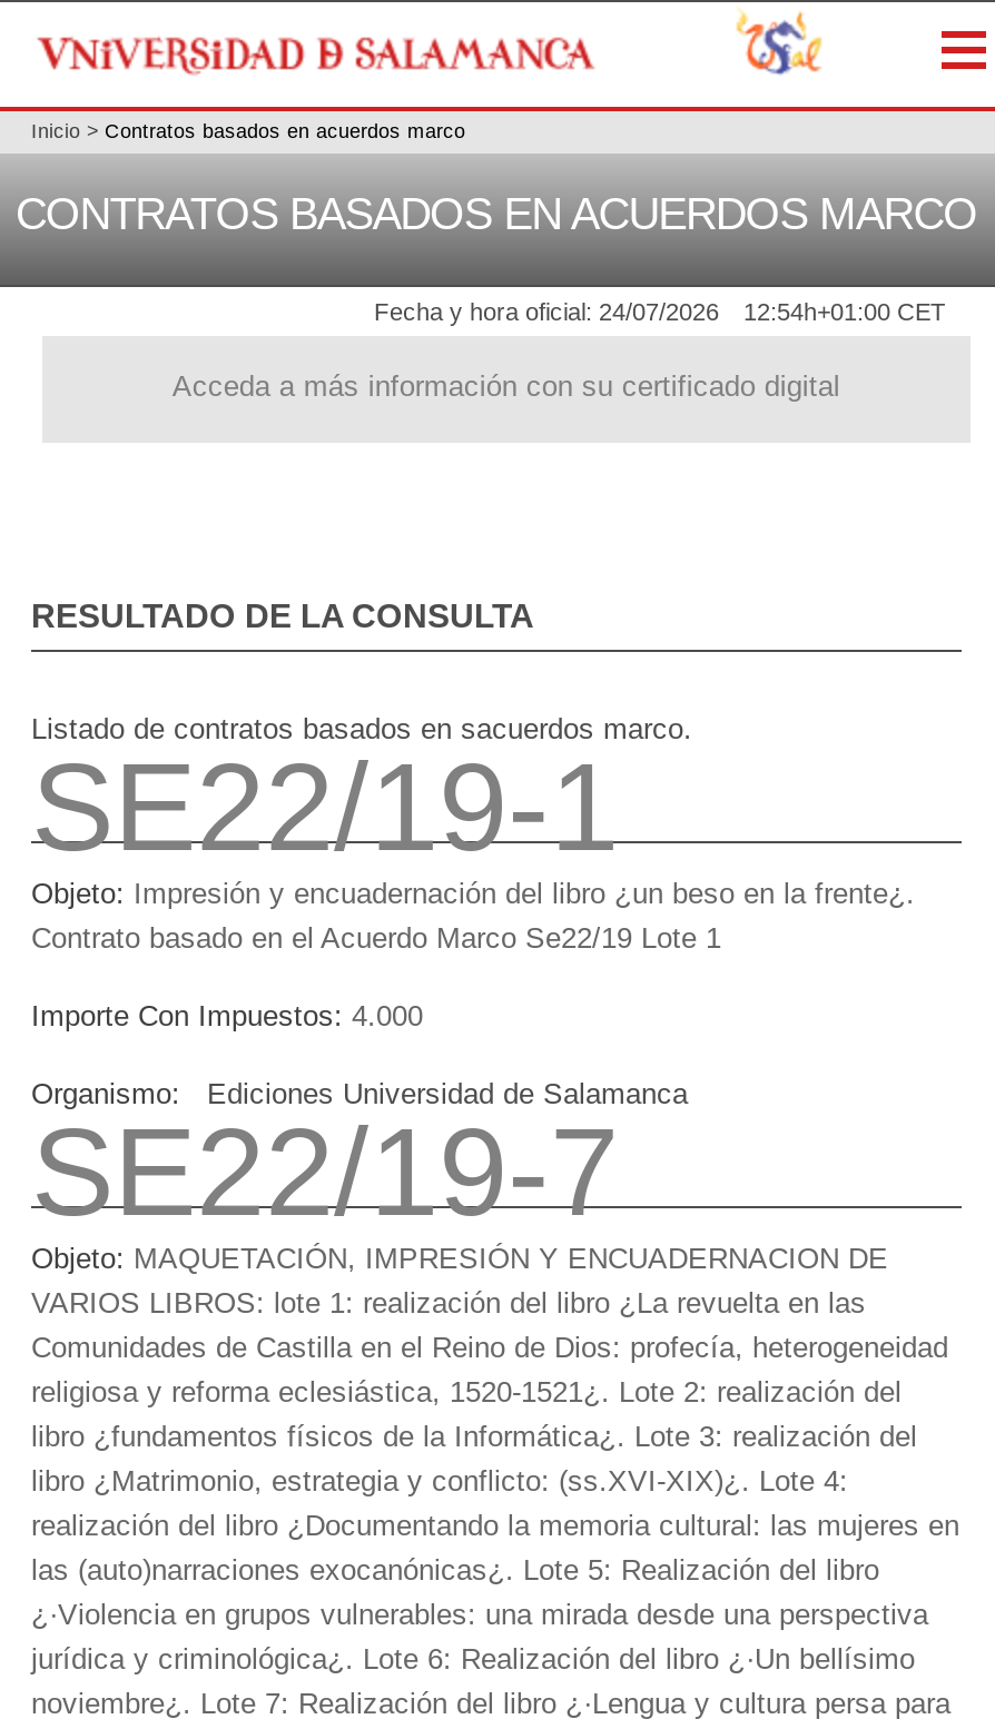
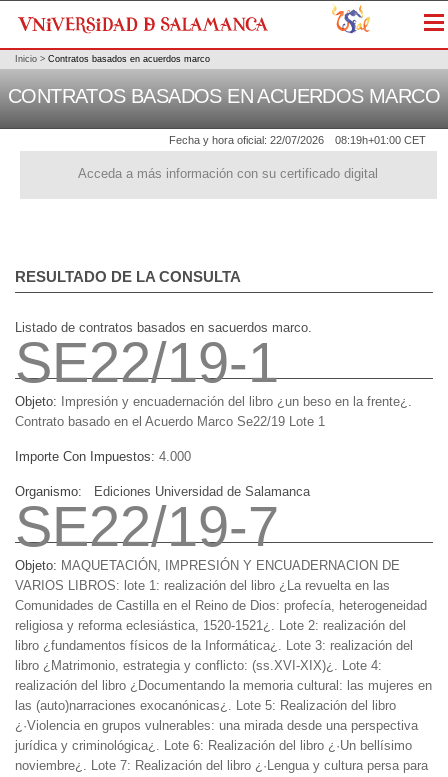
- Fecha y hora oficial: 24/07/2026
+ Fecha y hora oficial: 22/07/2026

- 12:54h+01:00 CET
+ 08:19h+01:00 CET
